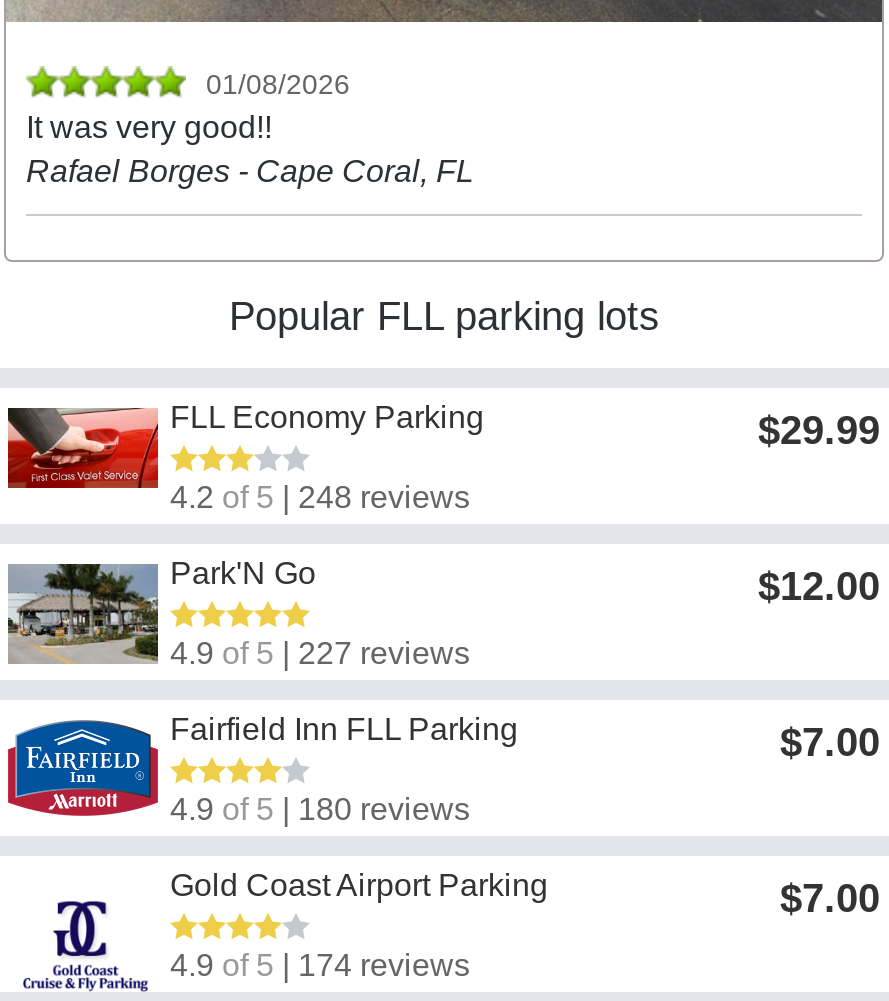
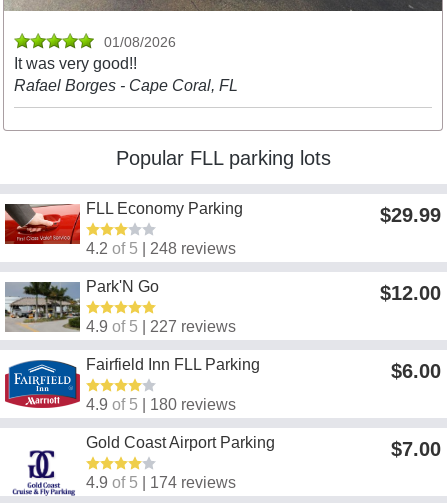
- $7.00
+ $6.00
